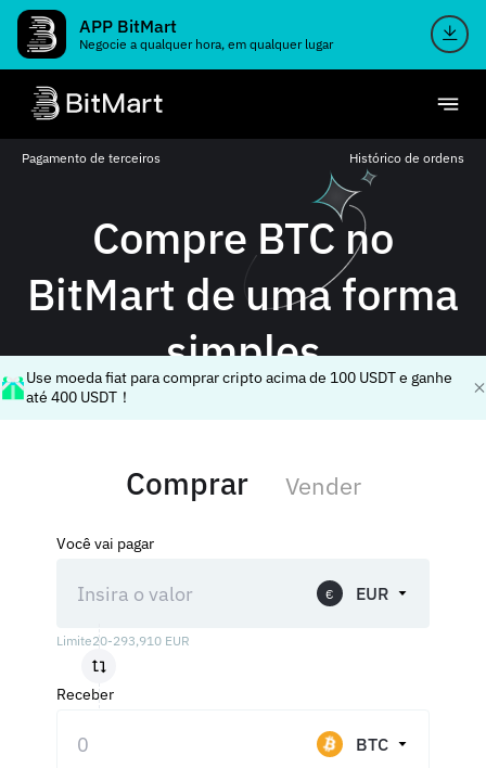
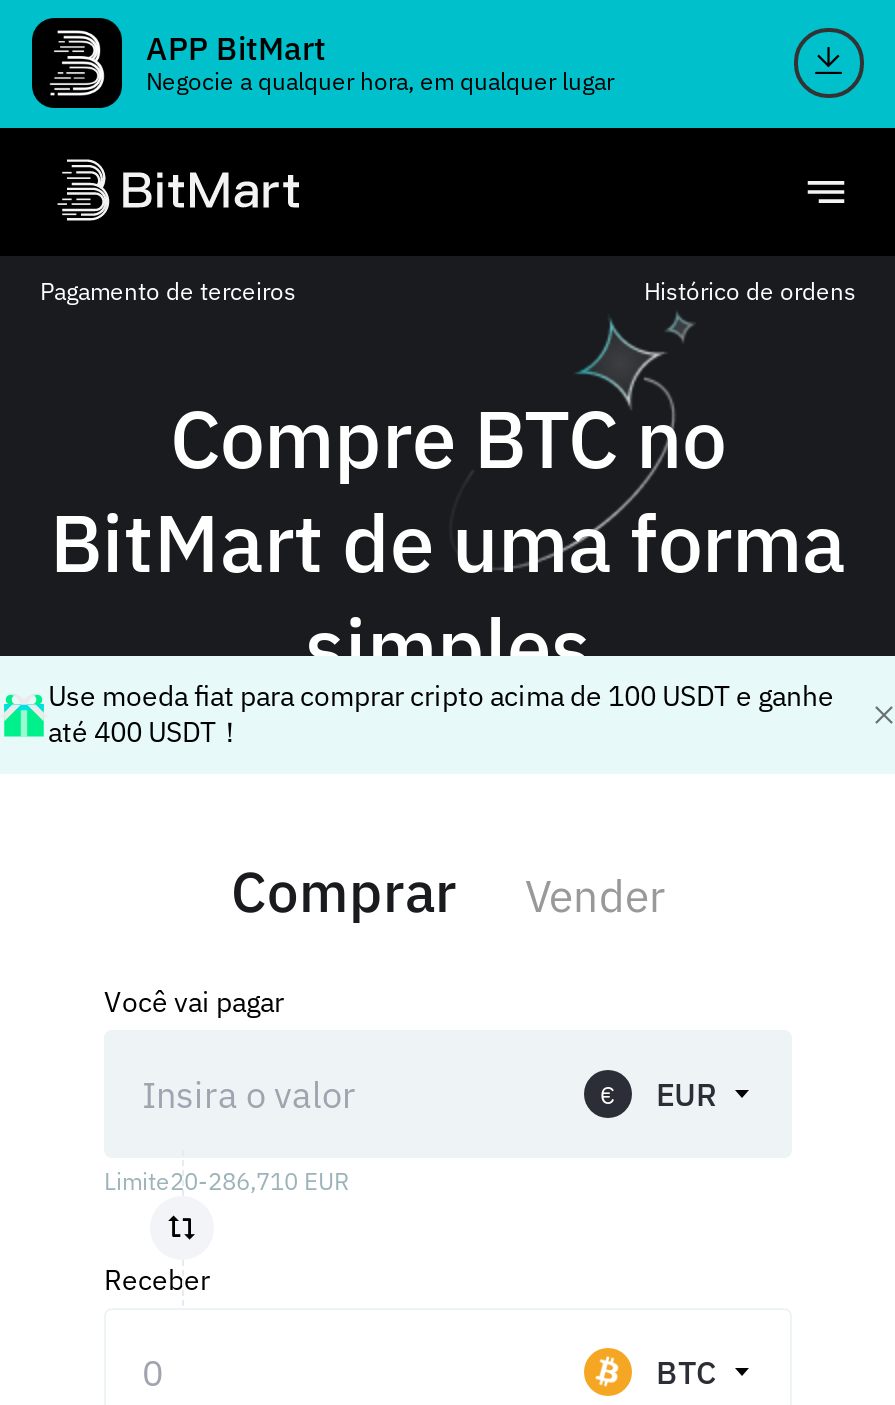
- Limite20-293,910 EUR
+ Limite20-286,710 EUR
